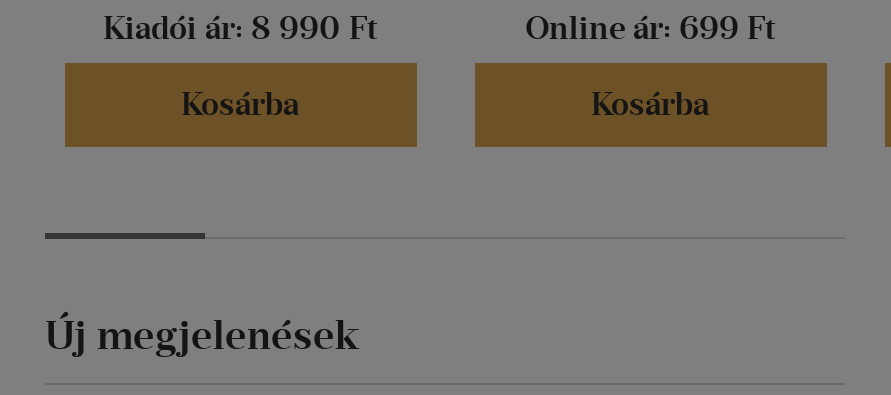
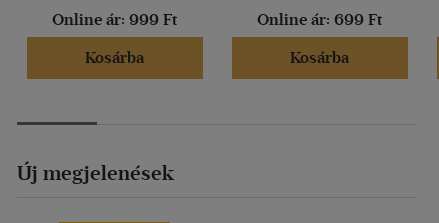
- Kiadói ár: 8 990 Ft
+ Online ár: 999 Ft
